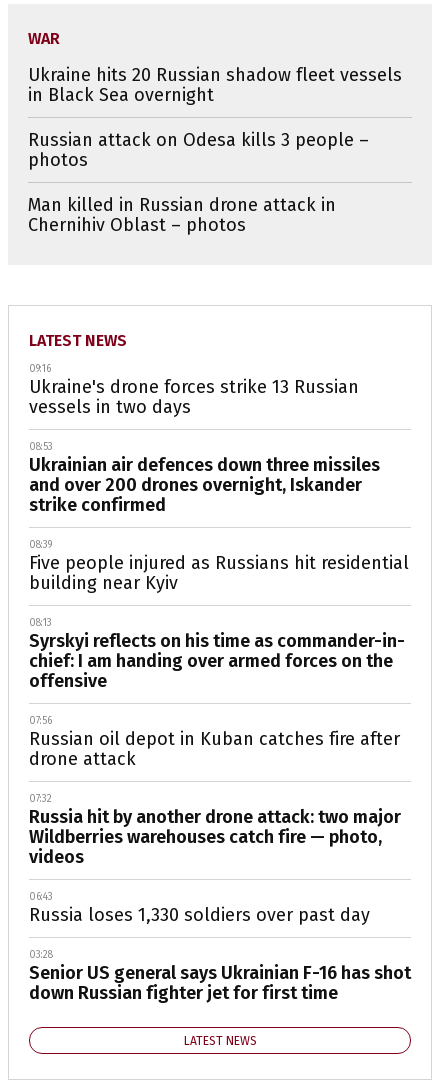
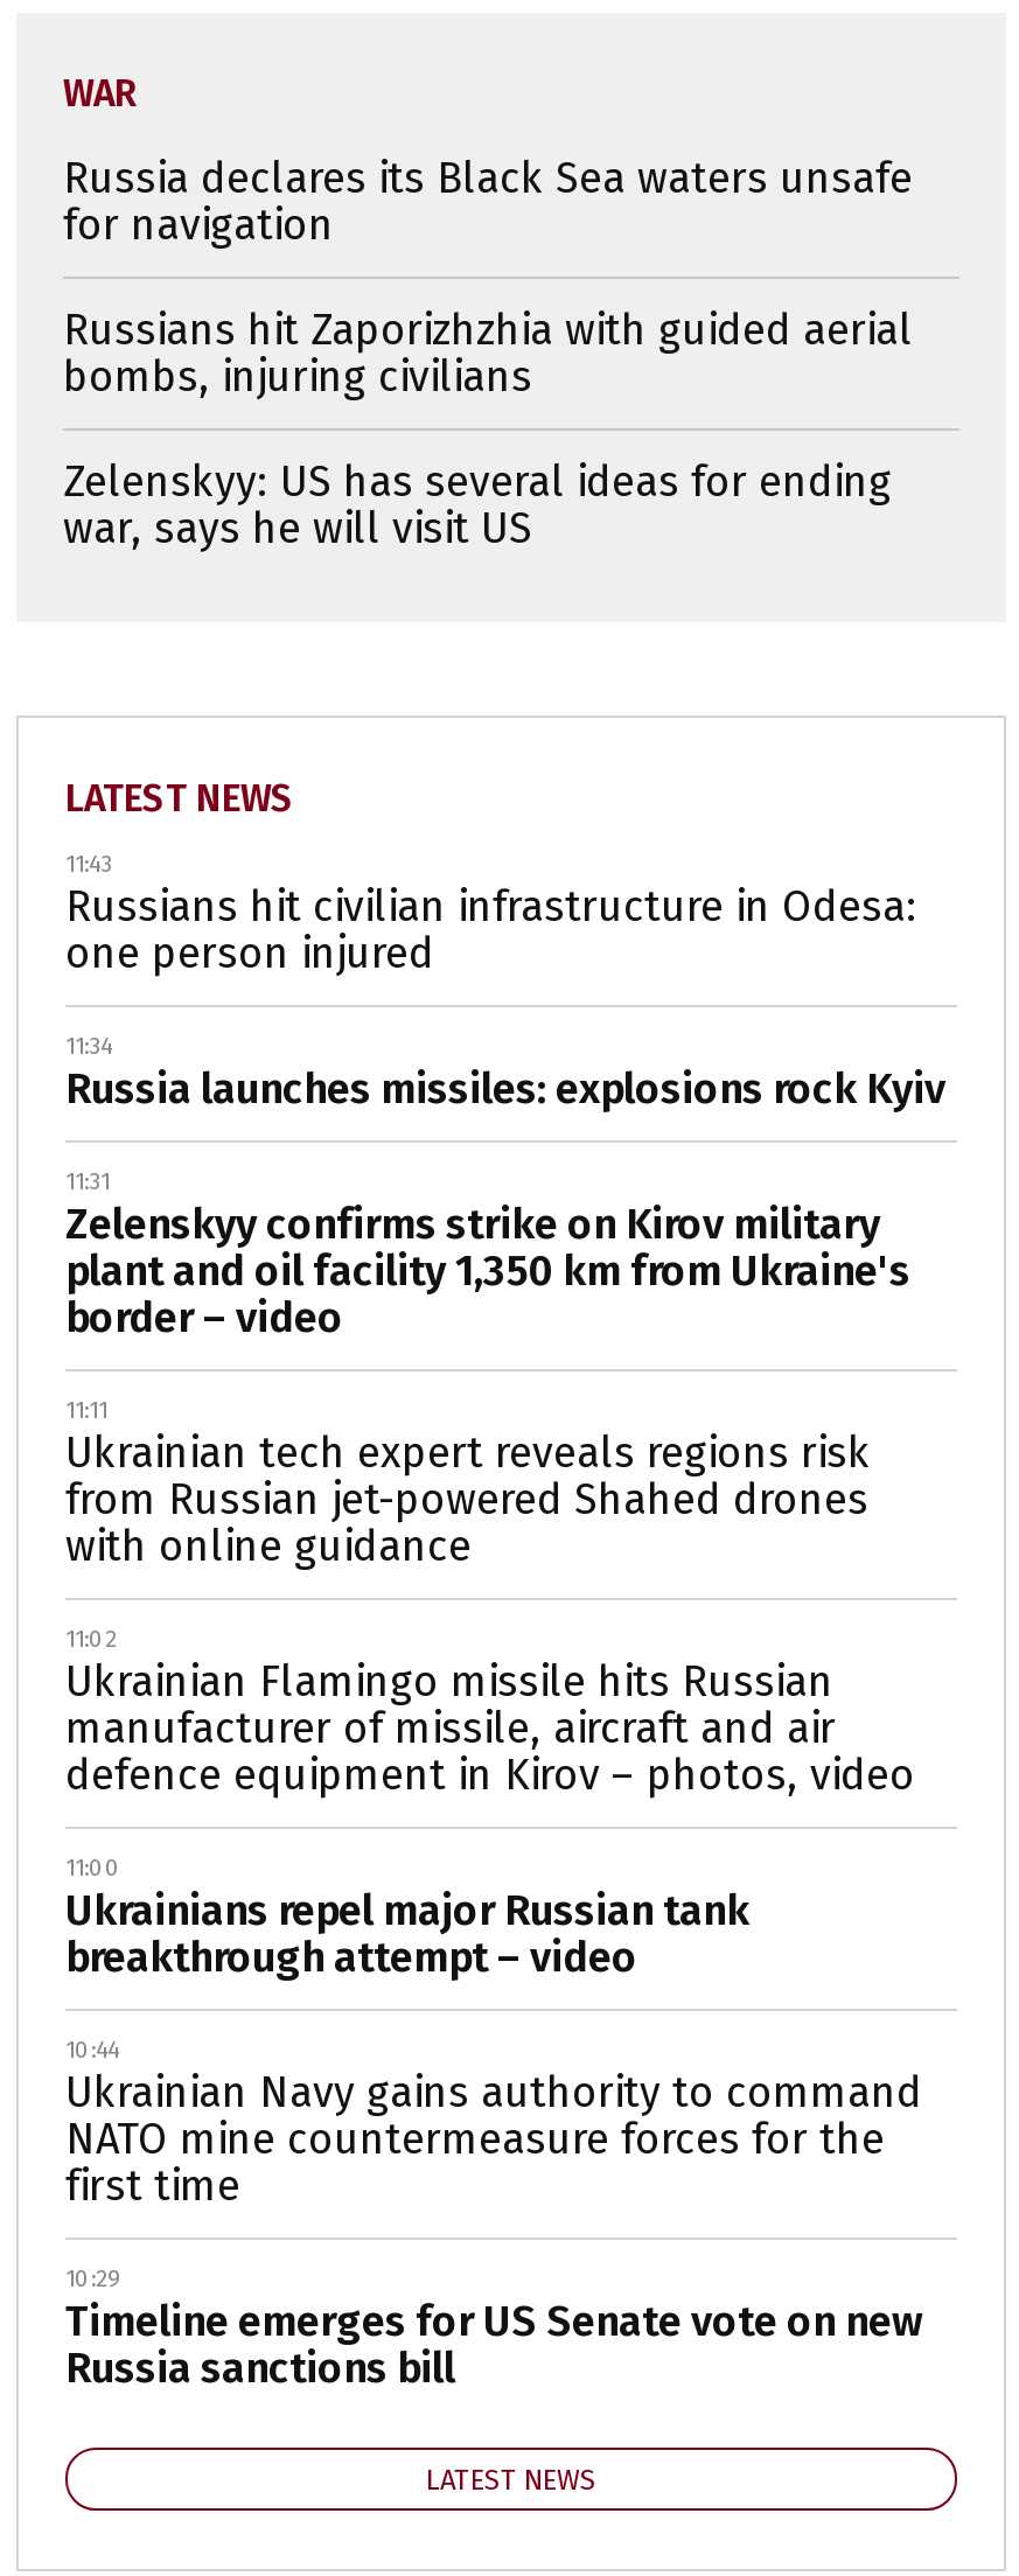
- Ukraine hits 20 Russian shadow fleet vessels
- in Black Sea overnight
+ Russia declares its Black Sea waters unsafe
+ for navigation

- Russian attack on Odesa kills 3 people –
- photos
+ Russians hit Zaporizhzhia with guided aerial
+ bombs, injuring civilians

- Man killed in Russian drone attack in
- Chernihiv Oblast – photos
+ Zelenskyy: US has several ideas for ending
+ war, says he will visit US

- 09:16
- Ukraine's drone forces strike 13 Russian
- vessels in two days
+ 11:43
+ Russians hit civilian infrastructure in Odesa:
+ one person injured

- 08:53
- Ukrainian air defences down three missiles
- and over 200 drones overnight, Iskander
- strike confirmed
+ 11:34
+ Russia launches missiles: explosions rock Kyiv

- 08:39
- Five people injured as Russians hit residential
- building near Kyiv
+ 11:31
+ Zelenskyy confirms strike on Kirov military
+ plant and oil facility 1,350 km from Ukraine's
+ border – video

- 08:13
- Syrskyi reflects on his time as commander-in-
- chief: I am handing over armed forces on the
- offensive
+ 11:11
+ Ukrainian tech expert reveals regions risk
+ from Russian jet-powered Shahed drones
+ with online guidance

- 07:56
- Russian oil depot in Kuban catches fire after
- drone attack
+ 11:02
+ Ukrainian Flamingo missile hits Russian
+ manufacturer of missile, aircraft and air
+ defence equipment in Kirov – photos, video

- 07:32
- Russia hit by another drone attack: two major
- Wildberries warehouses catch fire — photo,
- videos
+ 11:00
+ Ukrainians repel major Russian tank
+ breakthrough attempt – video

- 06:43
- Russia loses 1,330 soldiers over past day
+ 10:44
+ Ukrainian Navy gains authority to command
+ NATO mine countermeasure forces for the
+ first time

- 03:28
- Senior US general says Ukrainian F-16 has shot
- down Russian fighter jet for first time
+ 10:29
+ Timeline emerges for US Senate vote on new
+ Russia sanctions bill
